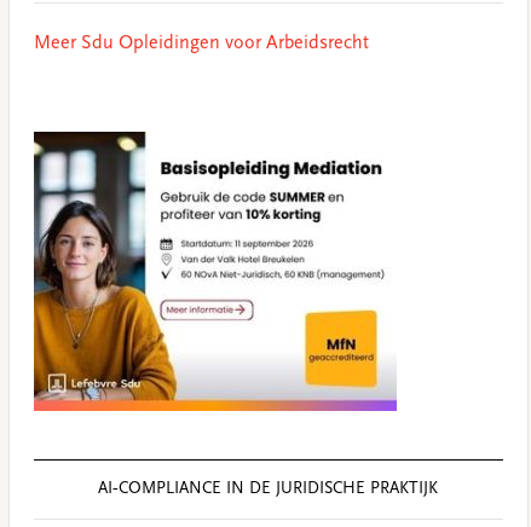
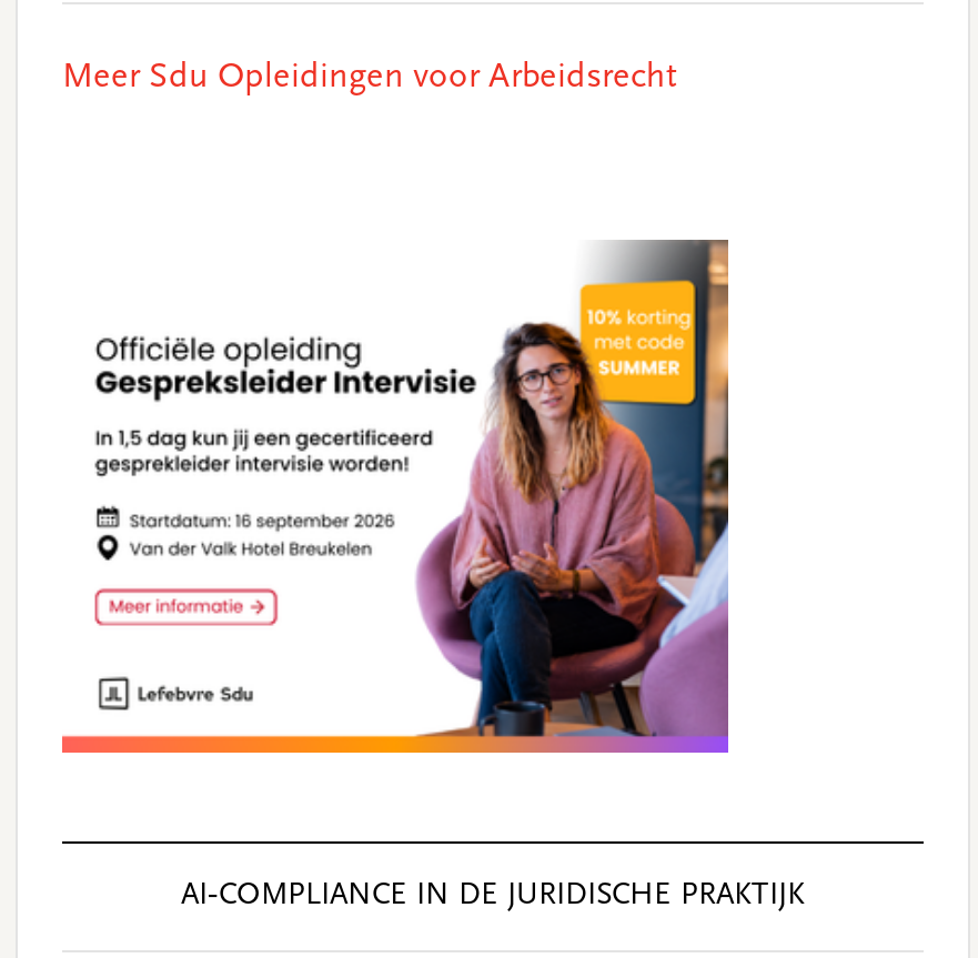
- [image]
+ [image]
